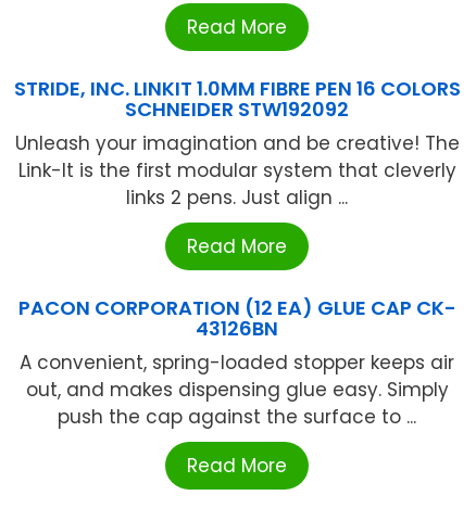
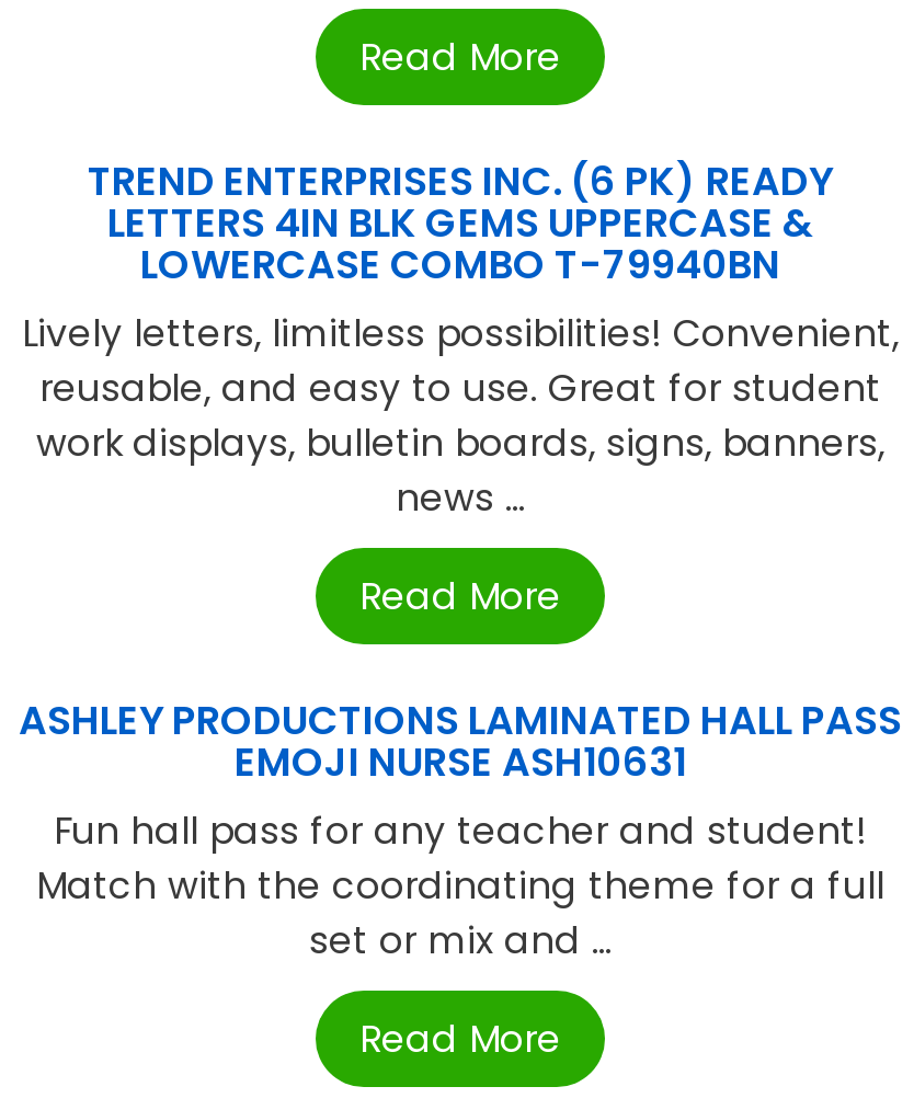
- STRIDE, INC. LINKIT 1.0MM FIBRE PEN 16 COLORS
- SCHNEIDER STW192092
- Unleash your imagination and be creative! The
- Link-It is the first modular system that cleverly
- links 2 pens. Just align ...
+ TREND ENTERPRISES INC. (6 PK) READY
+ LETTERS 4IN BLK GEMS UPPERCASE &
+ LOWERCASE COMBO T-79940BN
+ Lively letters, limitless possibilities! Convenient,
+ reusable, and easy to use. Great for student
+ work displays, bulletin boards, signs, banners,
+ news ...

- PACON CORPORATION (12 EA) GLUE CAP CK-
- 43126BN
- A convenient, spring-loaded stopper keeps air
- out, and makes dispensing glue easy. Simply
- push the cap against the surface to ...
+ ASHLEY PRODUCTIONS LAMINATED HALL PASS
+ EMOJI NURSE ASH10631
+ Fun hall pass for any teacher and student!
+ Match with the coordinating theme for a full
+ set or mix and ...
